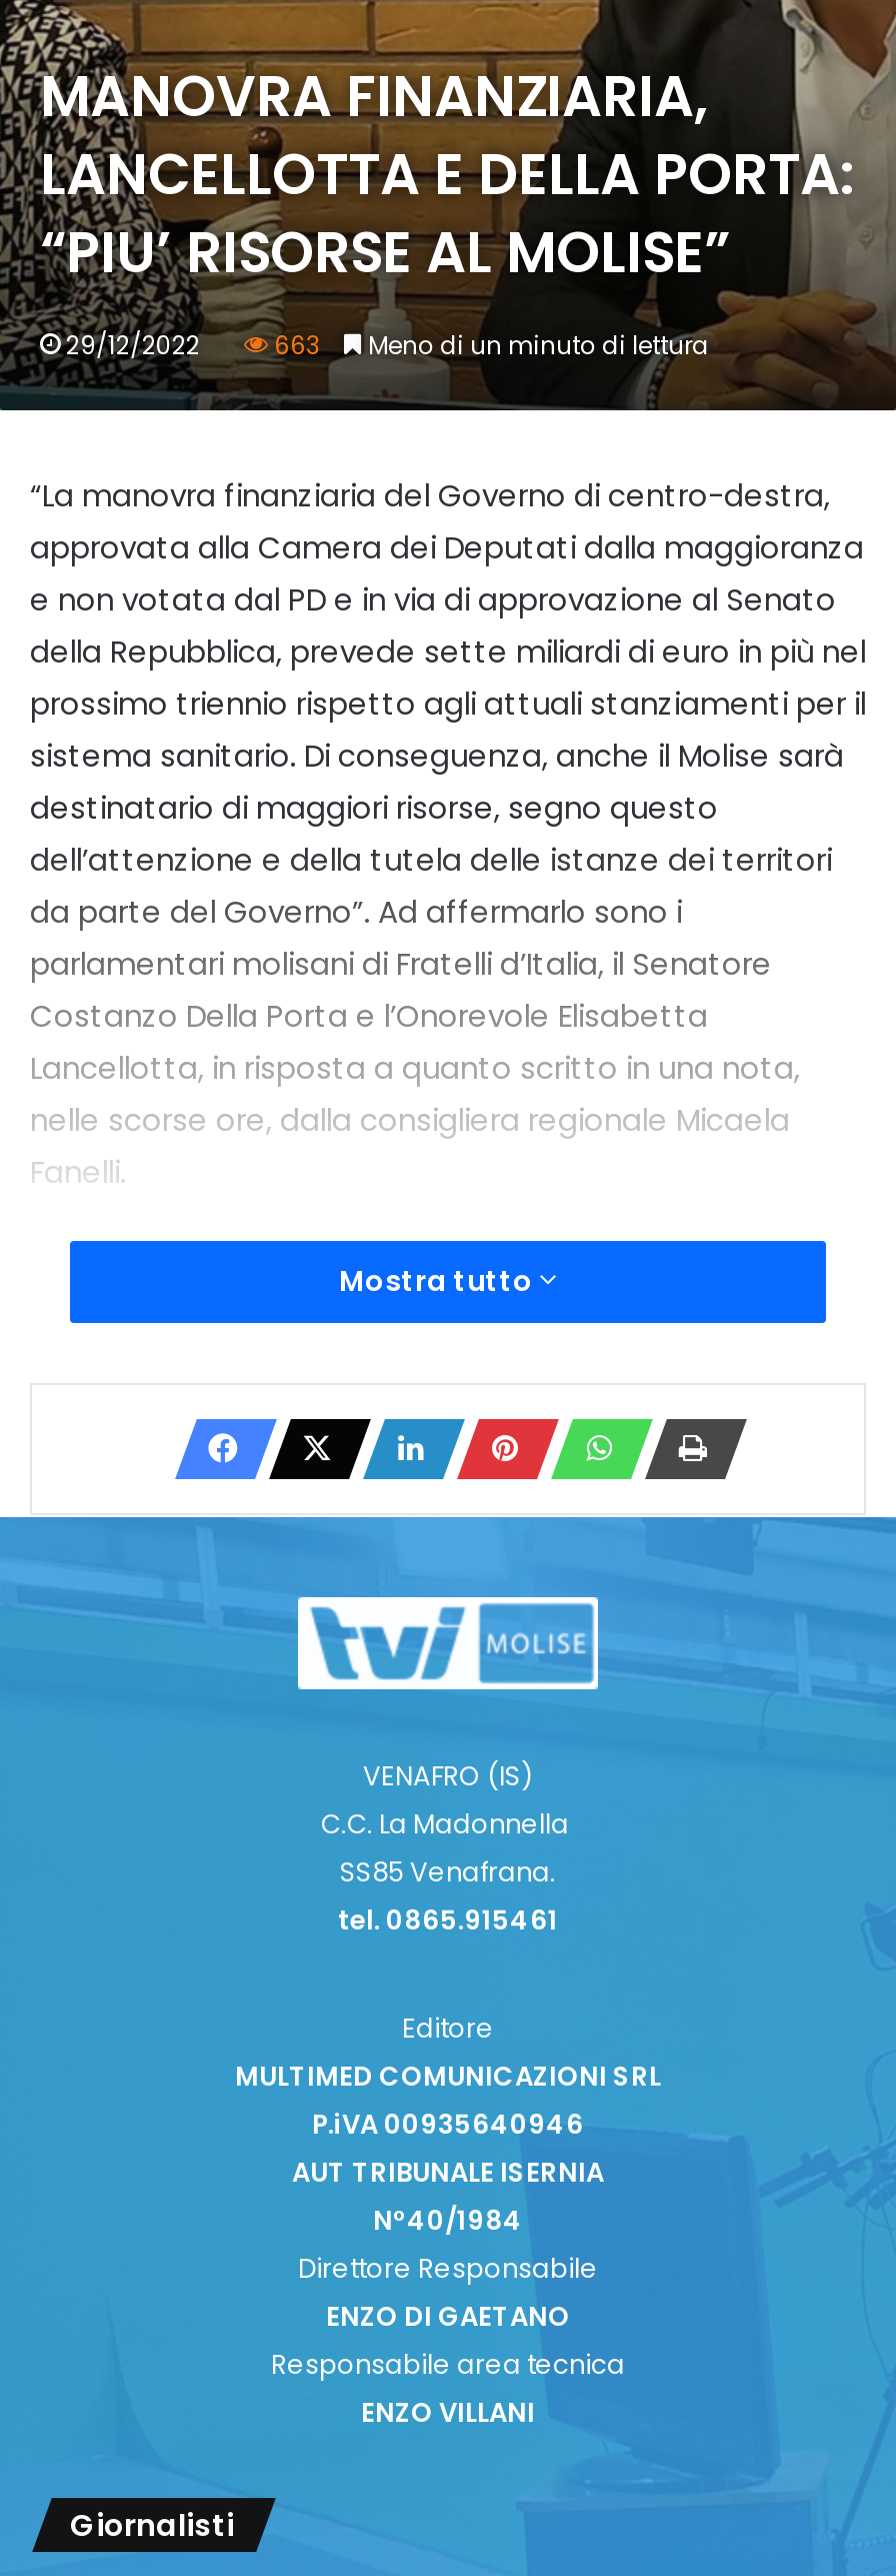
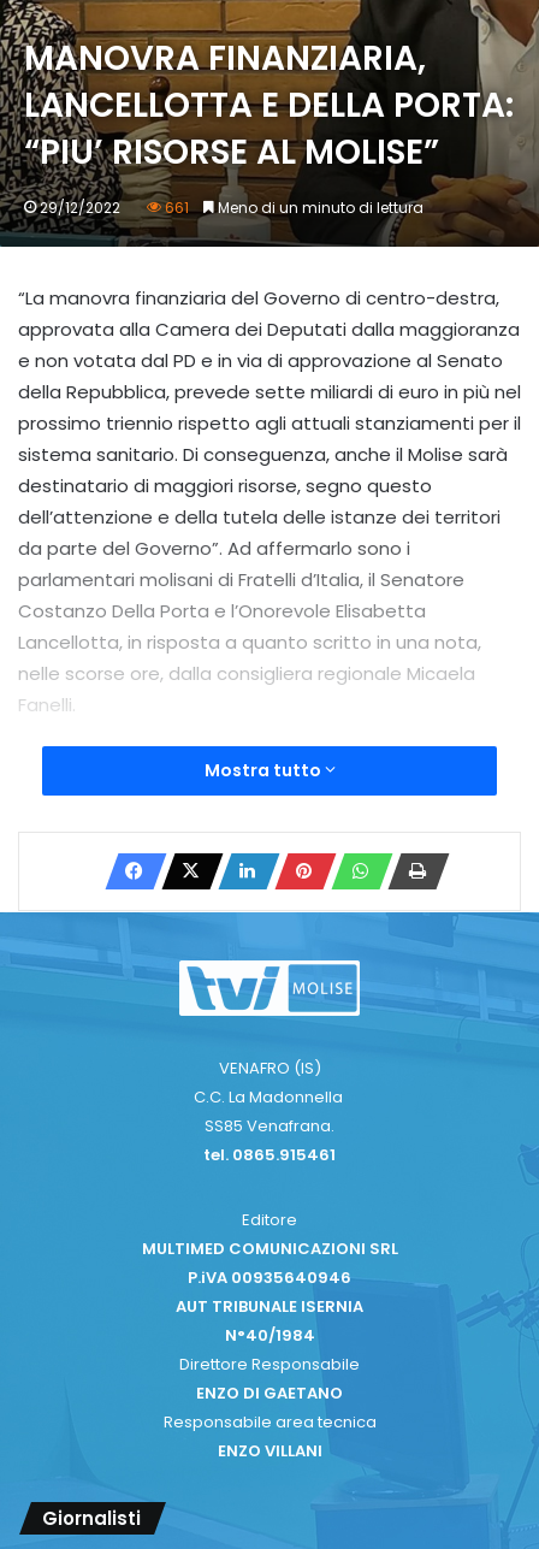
- 29/12/2022 663 Meno di un minuto di lettura
+ 29/12/2022 661 Meno di un minuto di lettura
